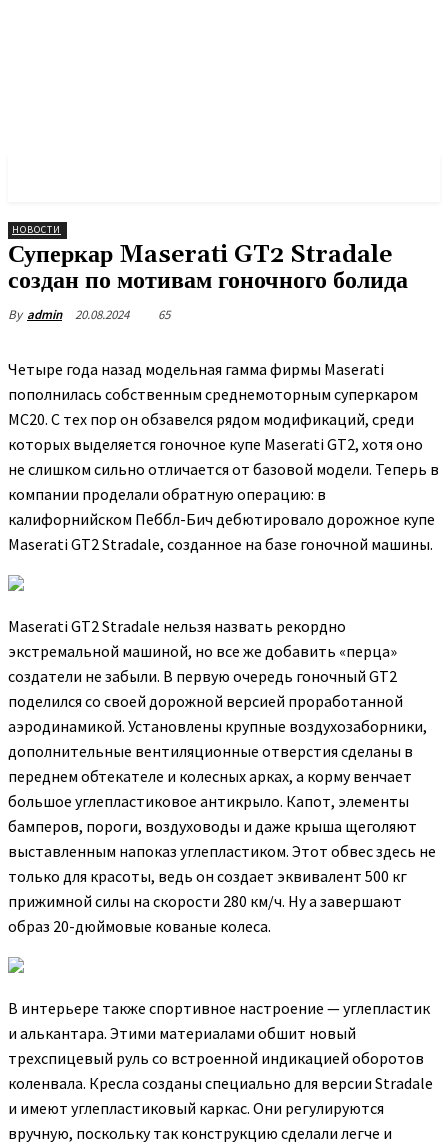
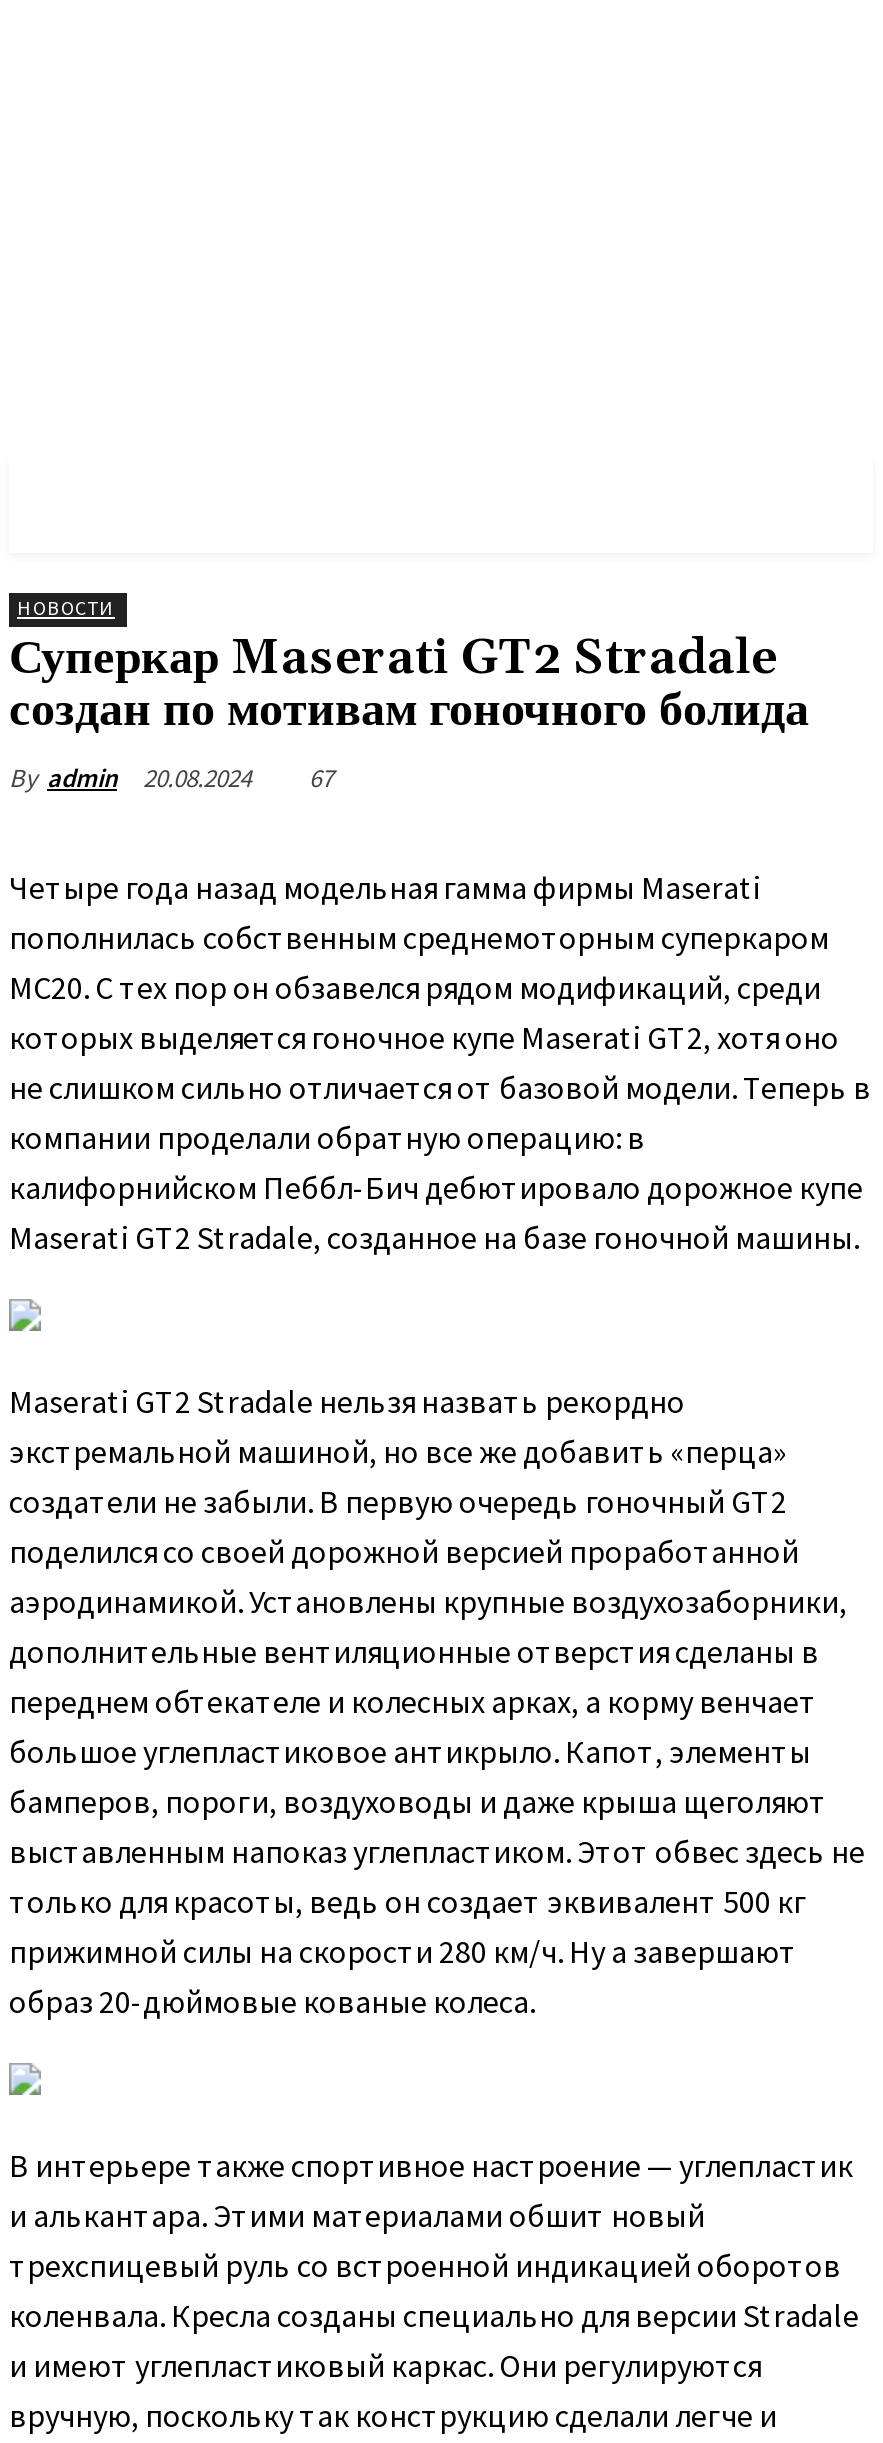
- By admin 20.08.2024 65
+ By admin 20.08.2024 67
